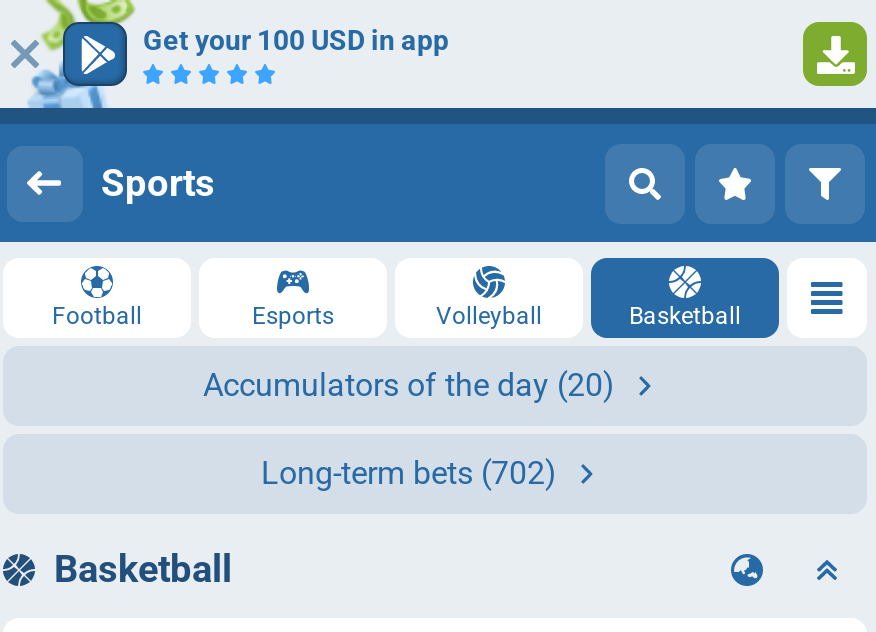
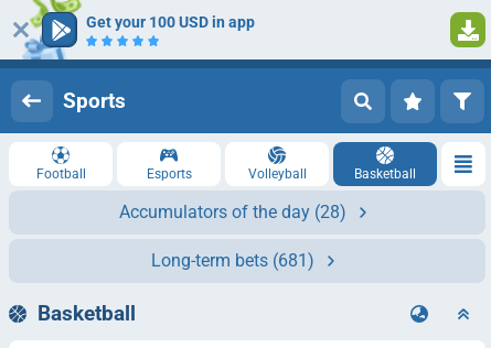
- Accumulators of the day (20)
+ Accumulators of the day (28)

- Long-term bets (702)
+ Long-term bets (681)
